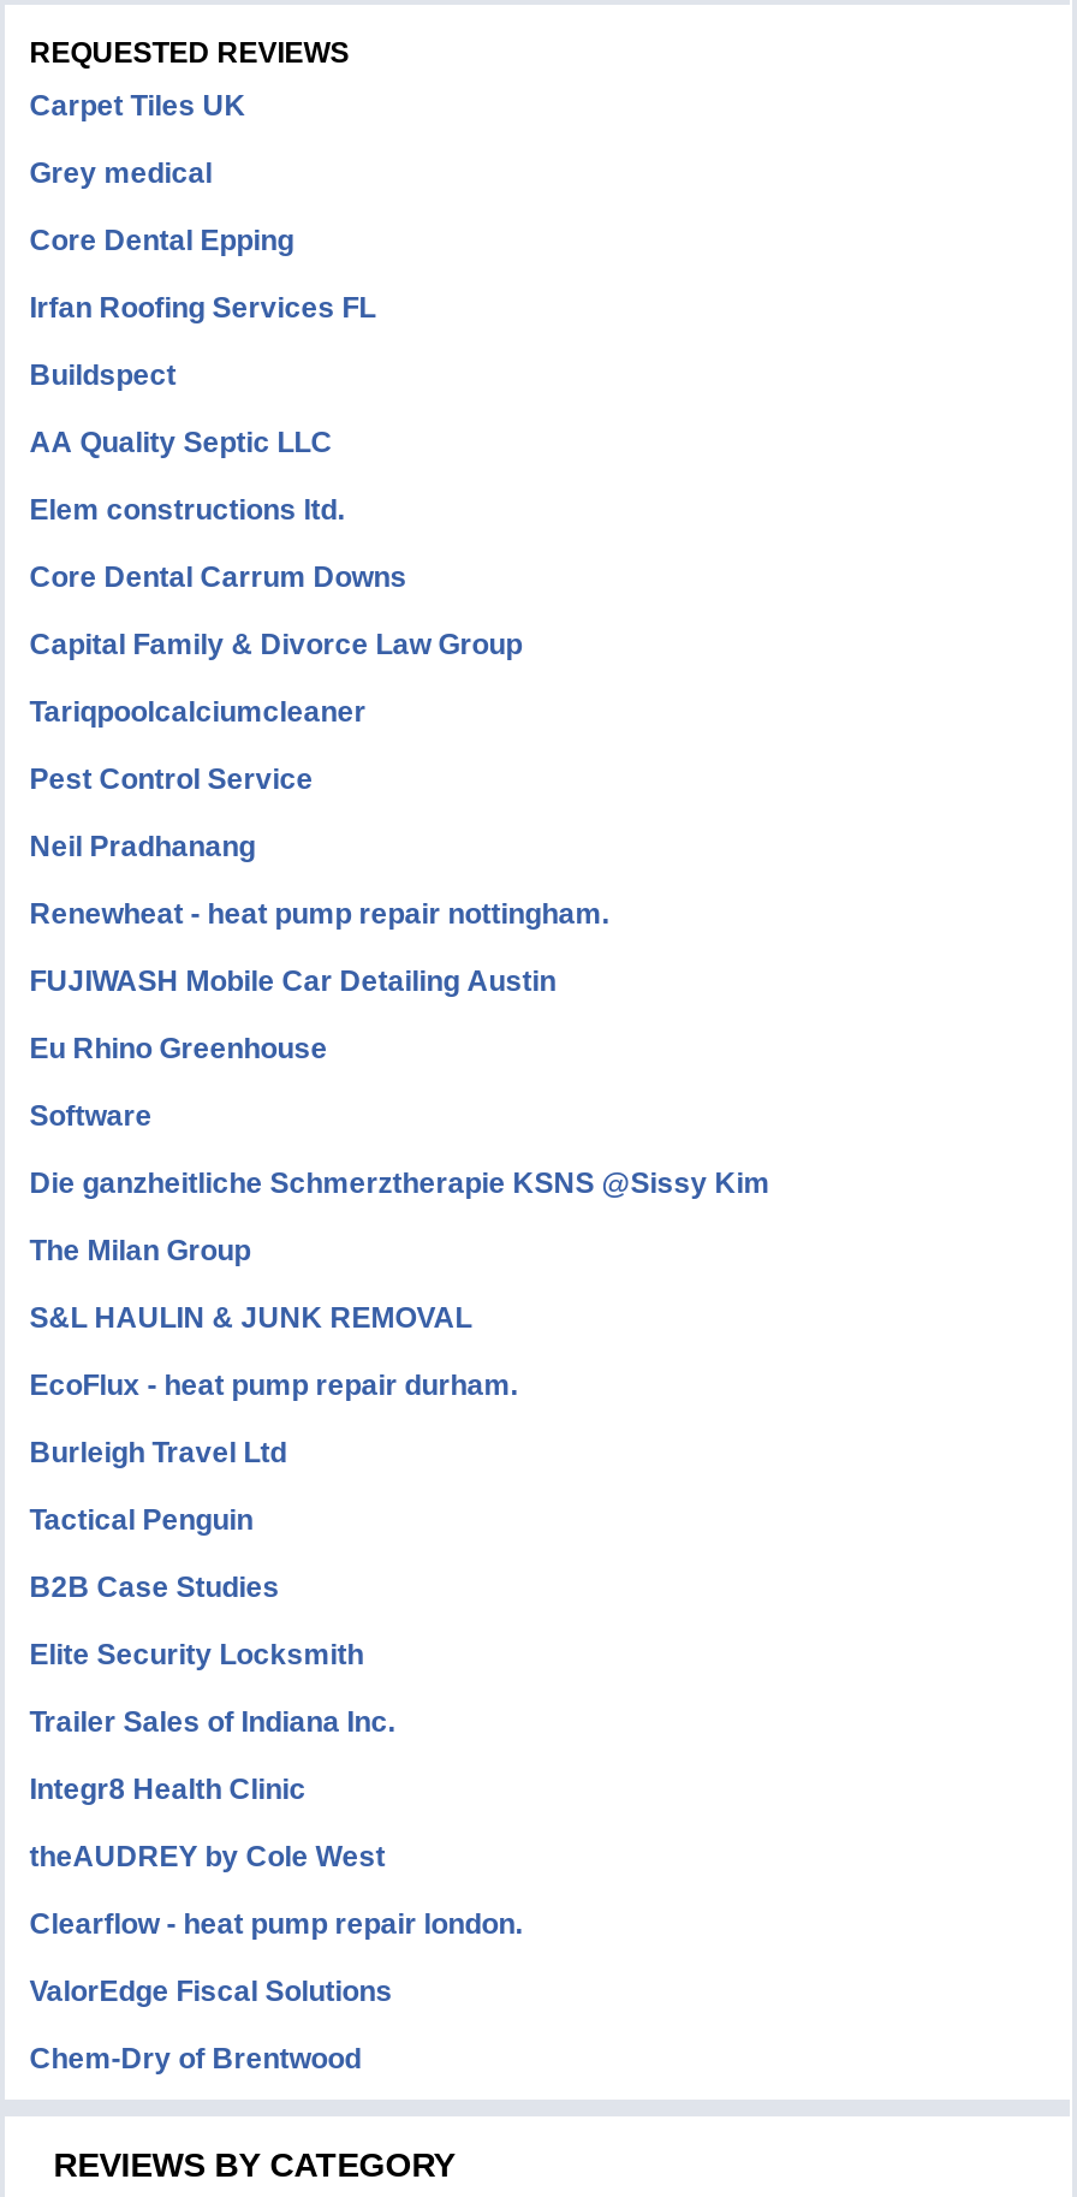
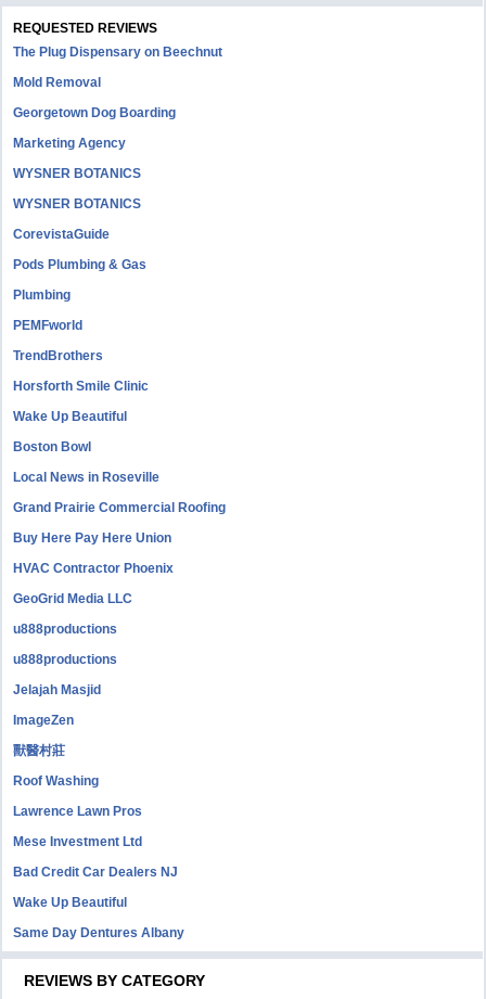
- Carpet Tiles UK
+ The Plug Dispensary on Beechnut

- Grey medical
+ Mold Removal

- Core Dental Epping
+ Georgetown Dog Boarding

- Irfan Roofing Services FL
+ Marketing Agency

- Buildspect
+ WYSNER BOTANICS

- AA Quality Septic LLC
+ WYSNER BOTANICS

- Elem constructions ltd.
+ CorevistaGuide

- Core Dental Carrum Downs
+ Pods Plumbing & Gas

- Capital Family & Divorce Law Group
+ Plumbing

- Tariqpoolcalciumcleaner
+ PEMFworld

- Pest Control Service
+ TrendBrothers

- Neil Pradhanang
+ Horsforth Smile Clinic

- Renewheat - heat pump repair nottingham.
+ Wake Up Beautiful

- FUJIWASH Mobile Car Detailing Austin
+ Boston Bowl

- Eu Rhino Greenhouse
+ Local News in Roseville

- Software
+ Grand Prairie Commercial Roofing

- Die ganzheitliche Schmerztherapie KSNS @Sissy Kim
+ Buy Here Pay Here Union

- The Milan Group
+ HVAC Contractor Phoenix

- S&L HAULIN & JUNK REMOVAL
+ GeoGrid Media LLC

- EcoFlux - heat pump repair durham.
+ u888productions

- Burleigh Travel Ltd
+ u888productions

- Tactical Penguin
+ Jelajah Masjid

- B2B Case Studies
+ ImageZen

- Elite Security Locksmith
+ 獸醫村莊

- Trailer Sales of Indiana Inc.
+ Roof Washing

- Integr8 Health Clinic
+ Lawrence Lawn Pros

- theAUDREY by Cole West
+ Mese Investment Ltd

- Clearflow - heat pump repair london.
+ Bad Credit Car Dealers NJ

- ValorEdge Fiscal Solutions
+ Wake Up Beautiful

- Chem-Dry of Brentwood
+ Same Day Dentures Albany
